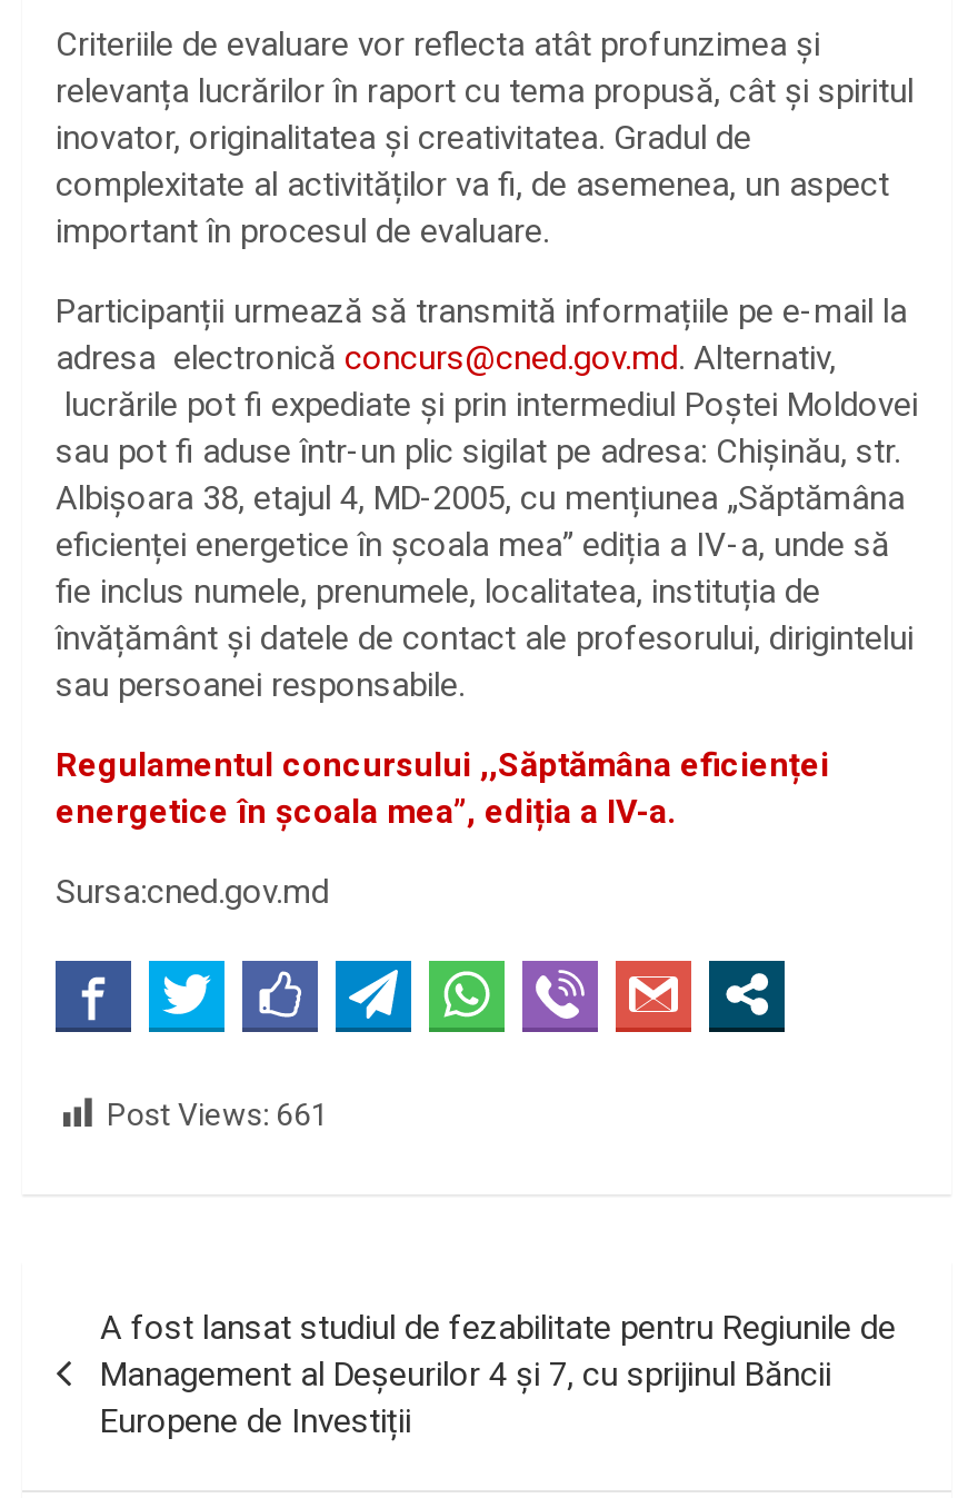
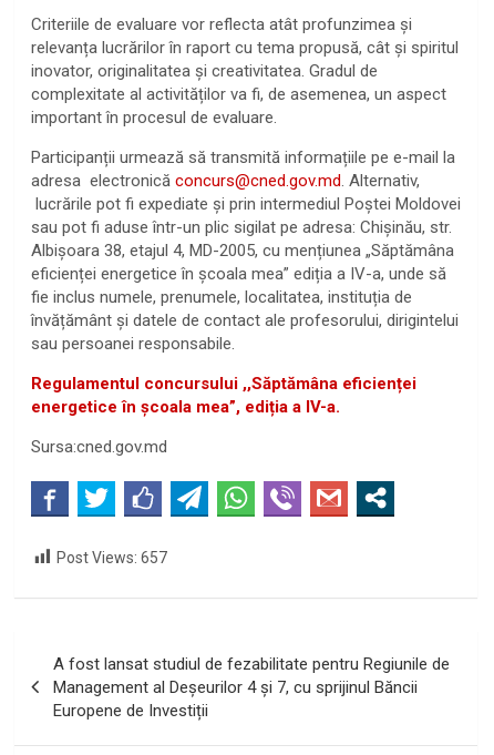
- Post Views: 661
+ Post Views: 657
